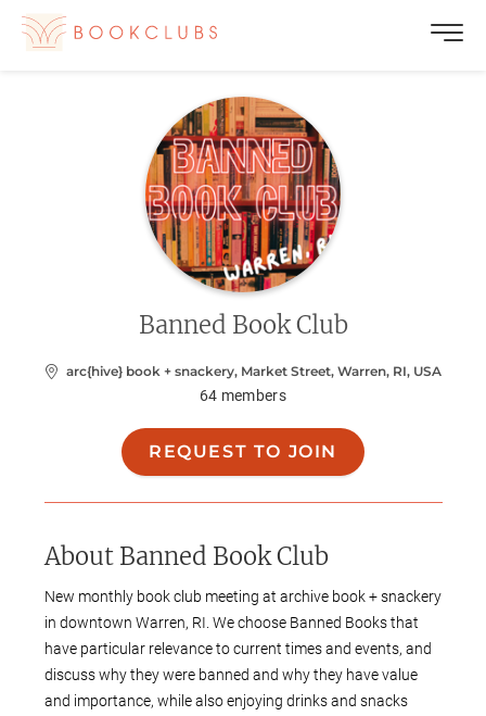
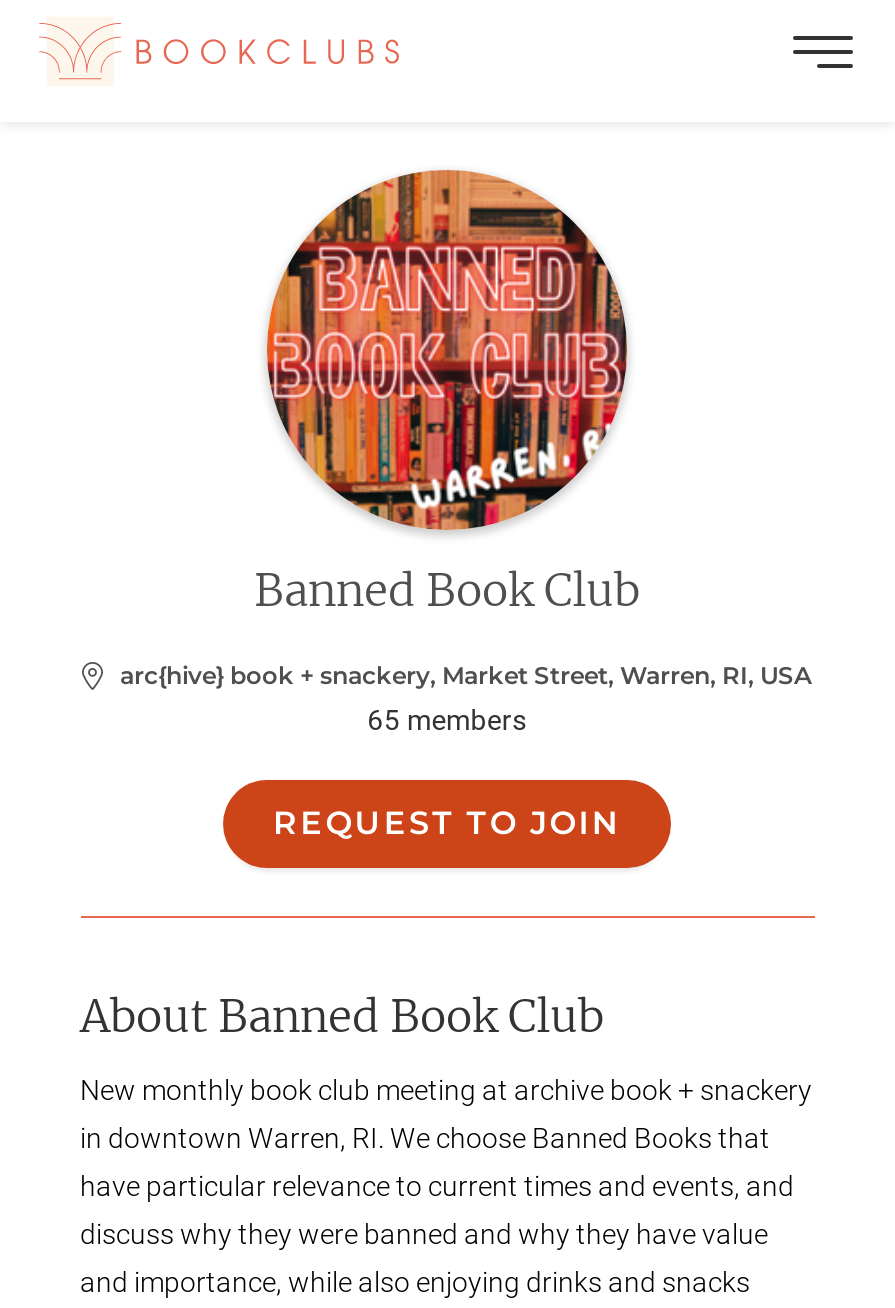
- 64 members
+ 65 members
